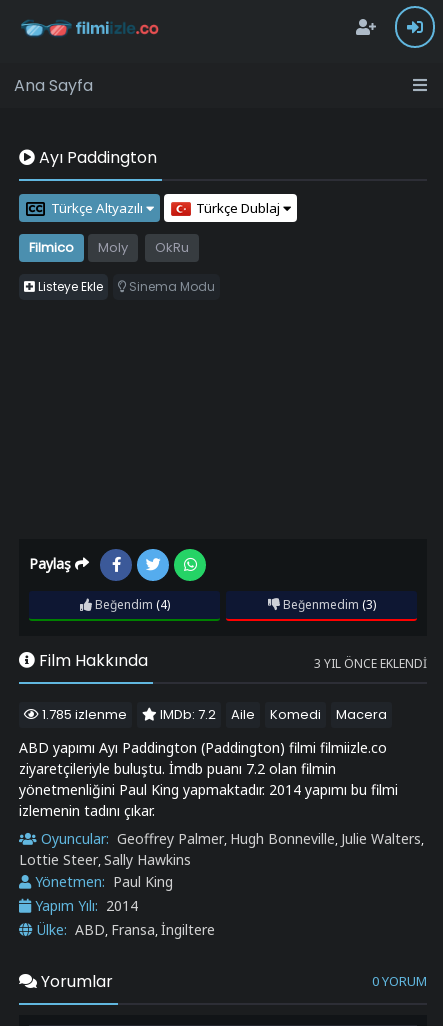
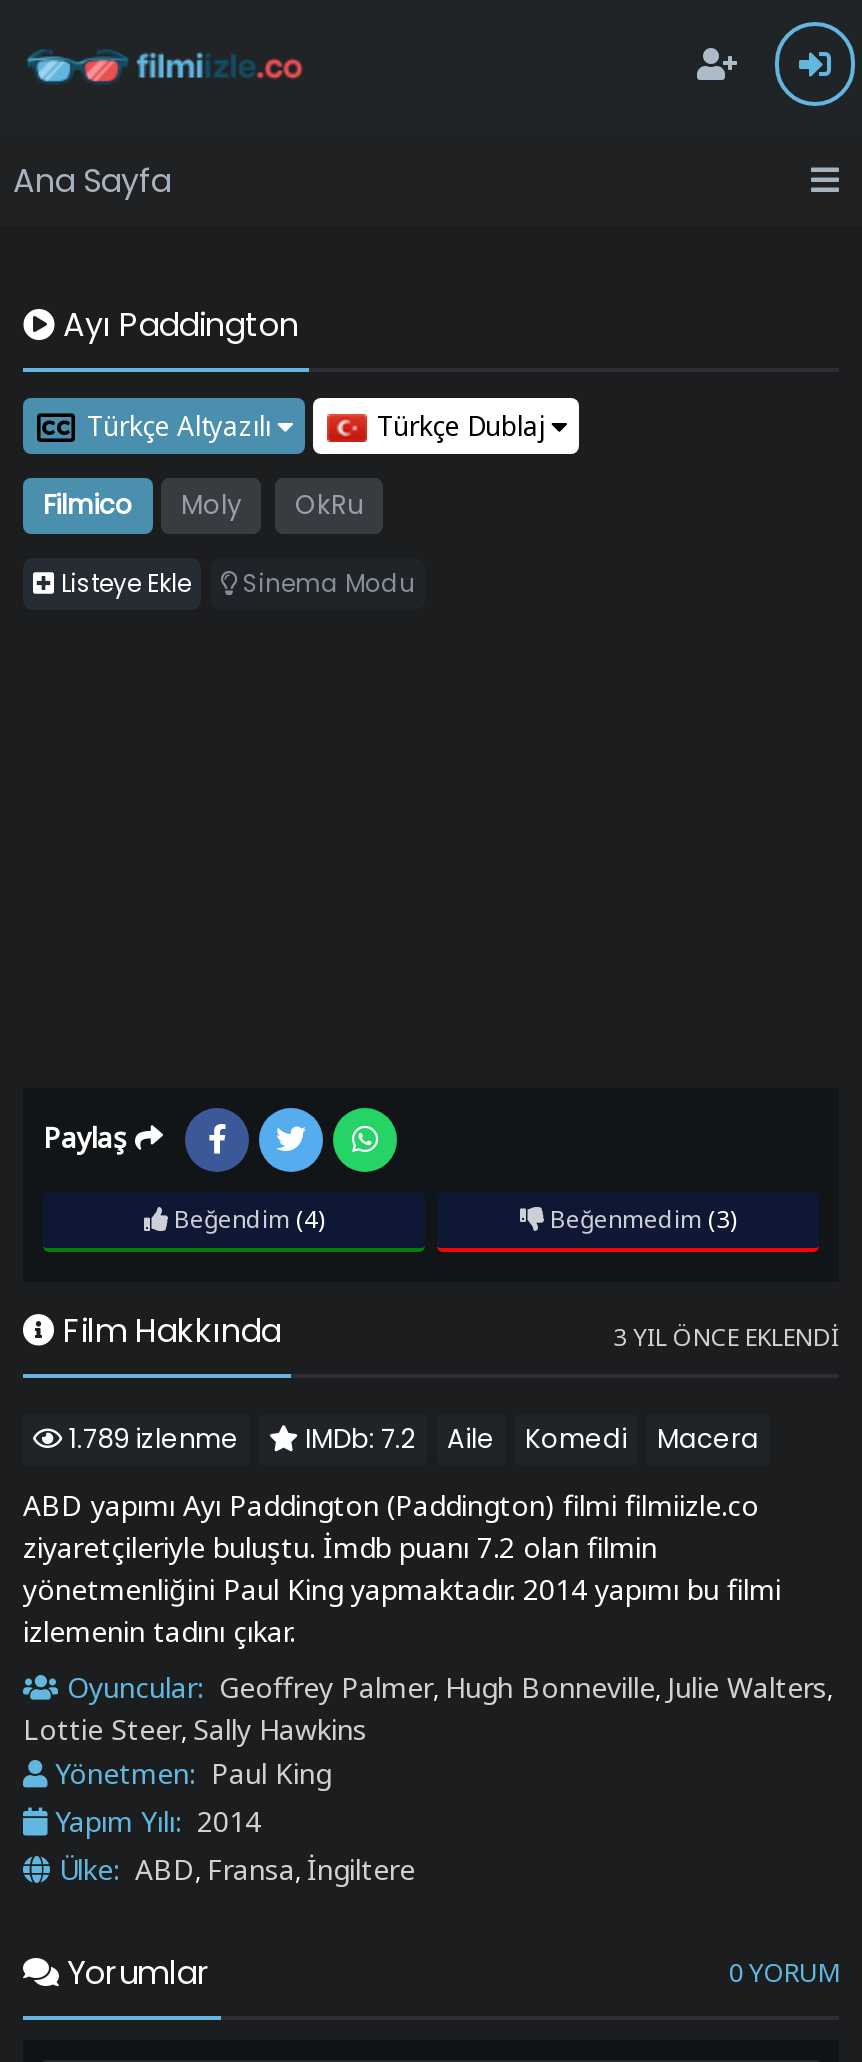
- 1.785 izlenme IMDb: 7.2 Aile Komedi Macera
+ 1.789 izlenme IMDb: 7.2 Aile Komedi Macera
